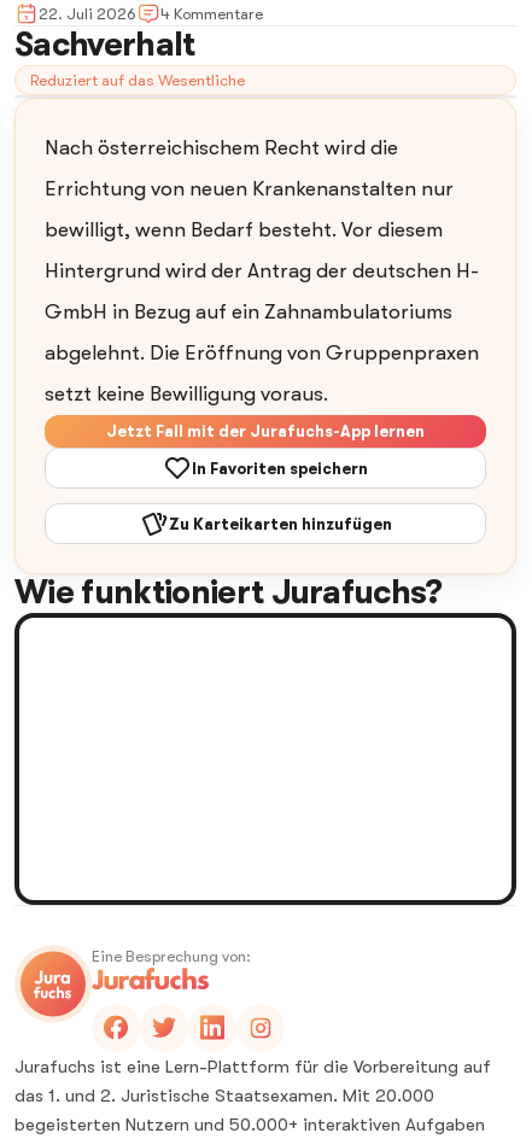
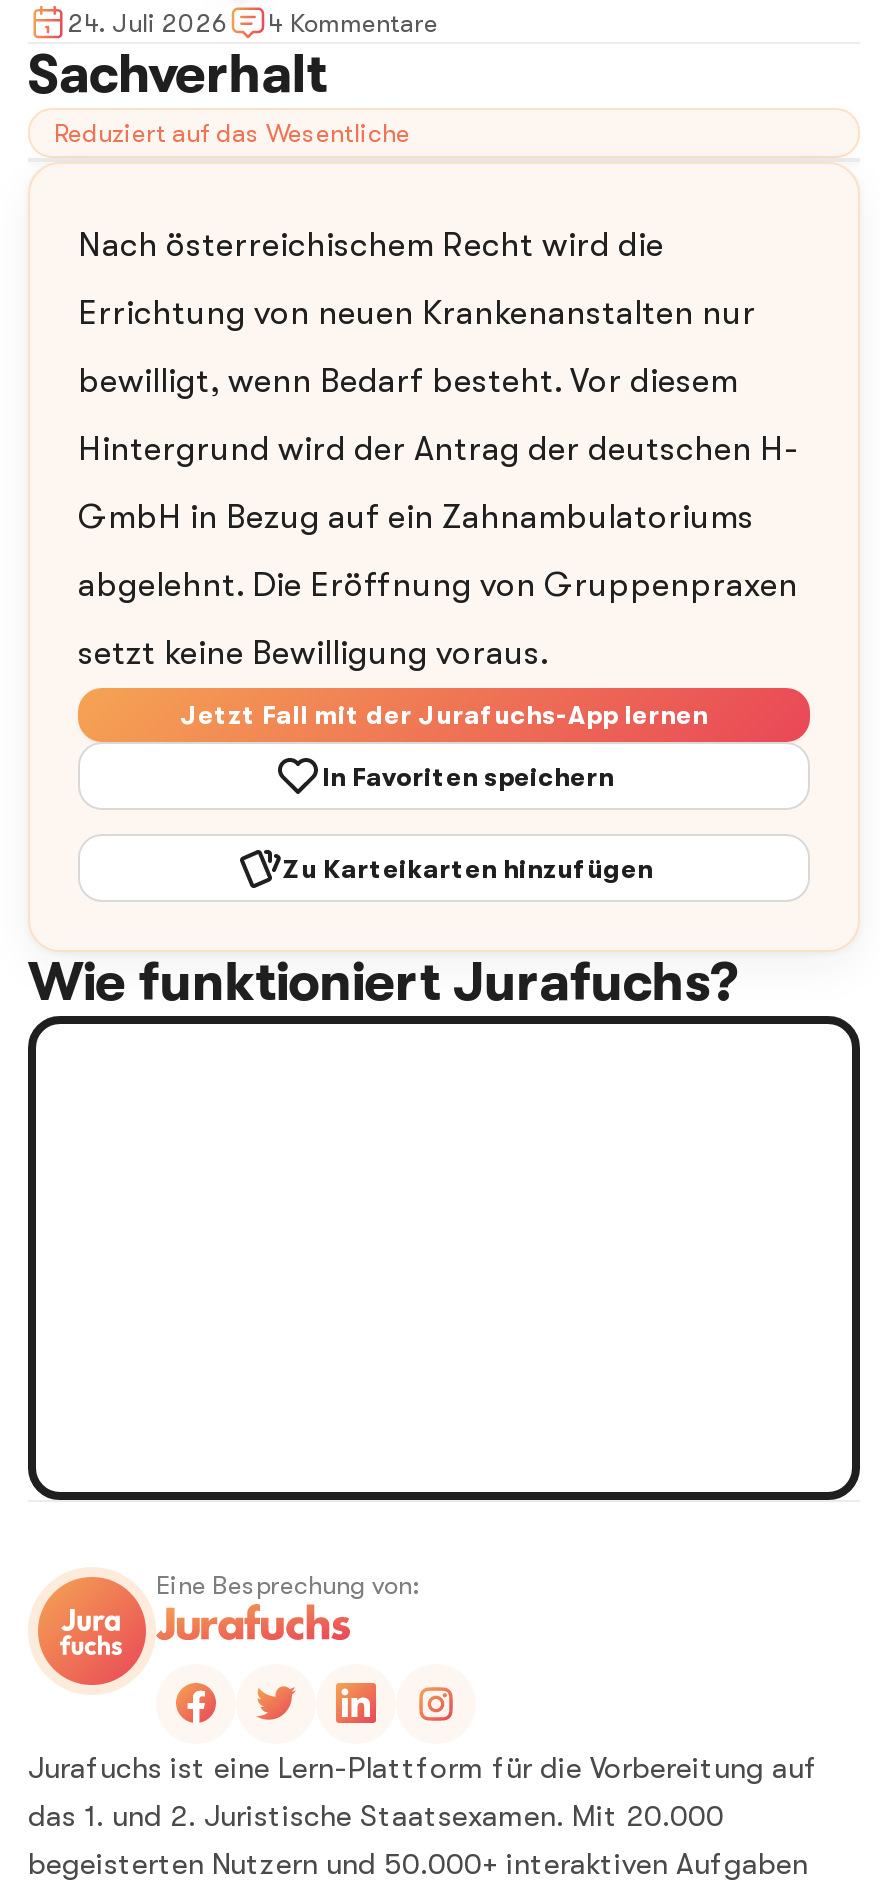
- 22. Juli 2026 4 Kommentare
+ 24. Juli 2026 4 Kommentare
